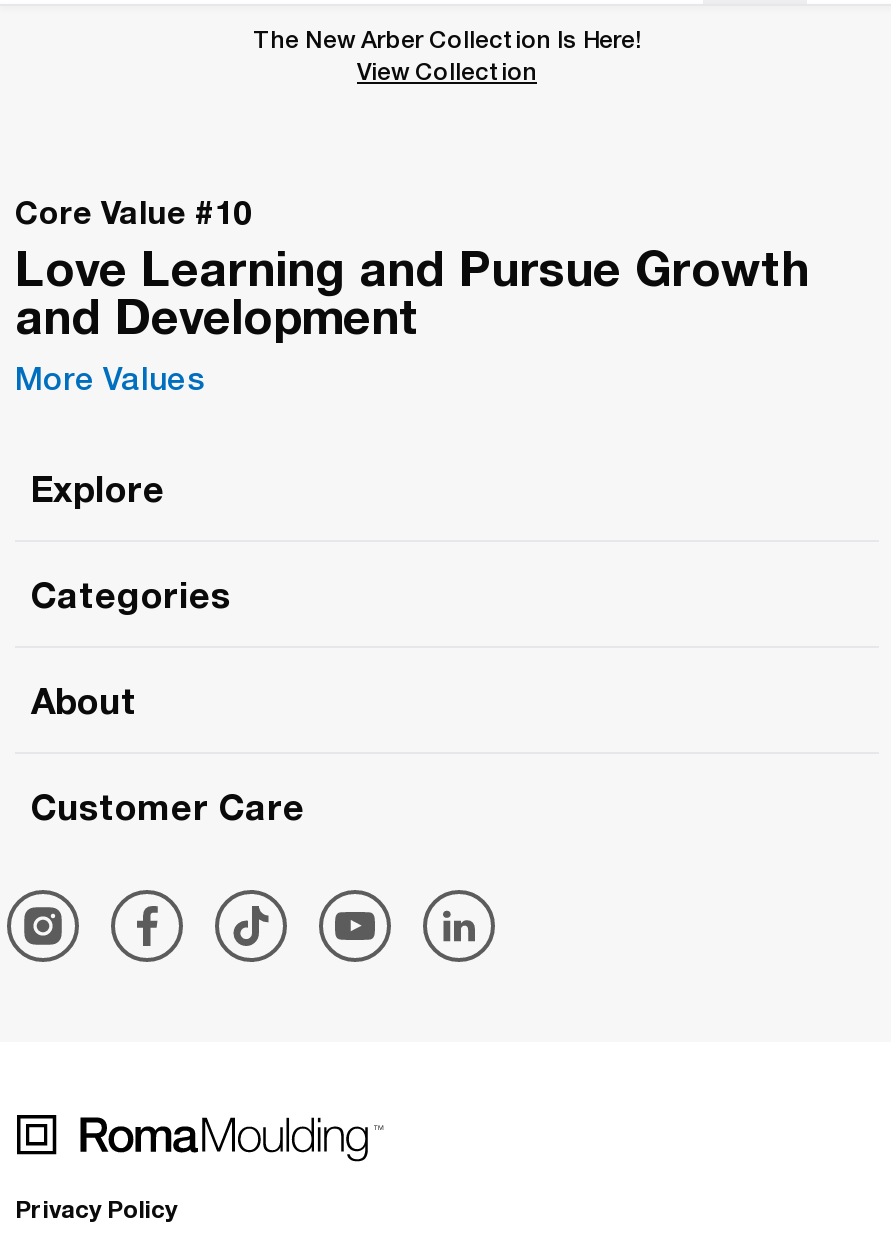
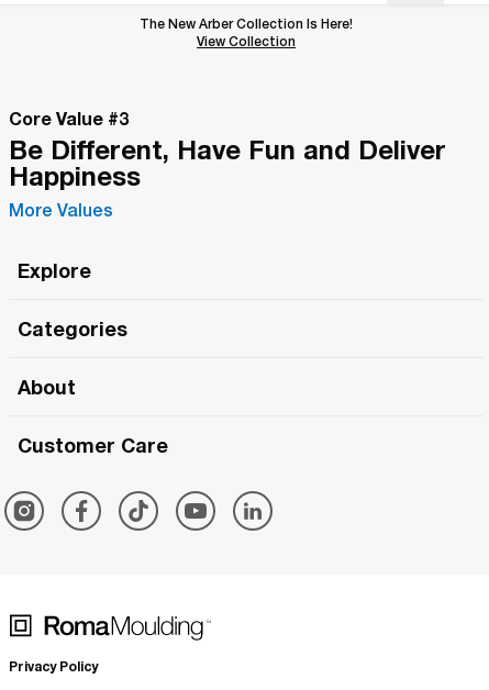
- Core Value #10
- Love Learning and Pursue Growth
- and Development
+ Core Value #3
+ Be Different, Have Fun and Deliver
+ Happiness
